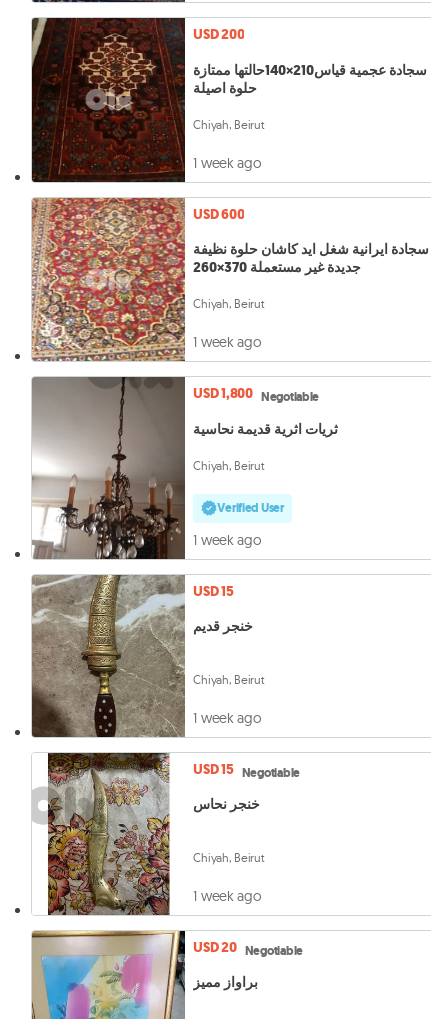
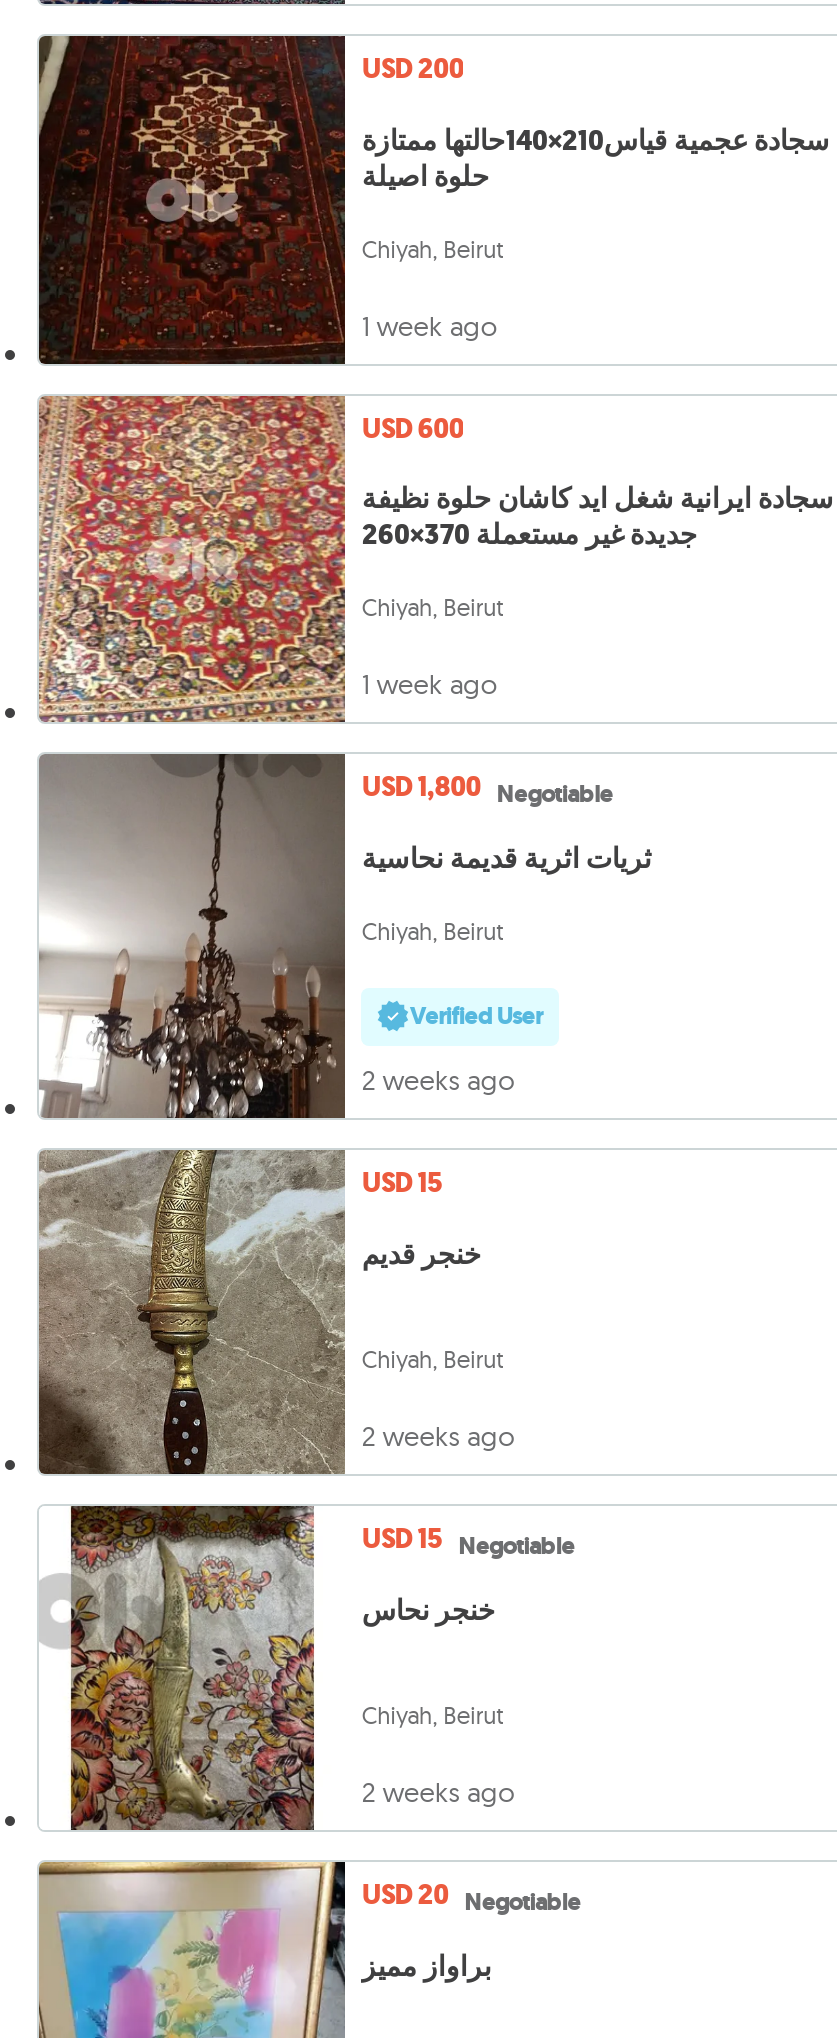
- 1 week ago
+ 2 weeks ago

- 1 week ago
+ 2 weeks ago

- 1 week ago
+ 2 weeks ago
